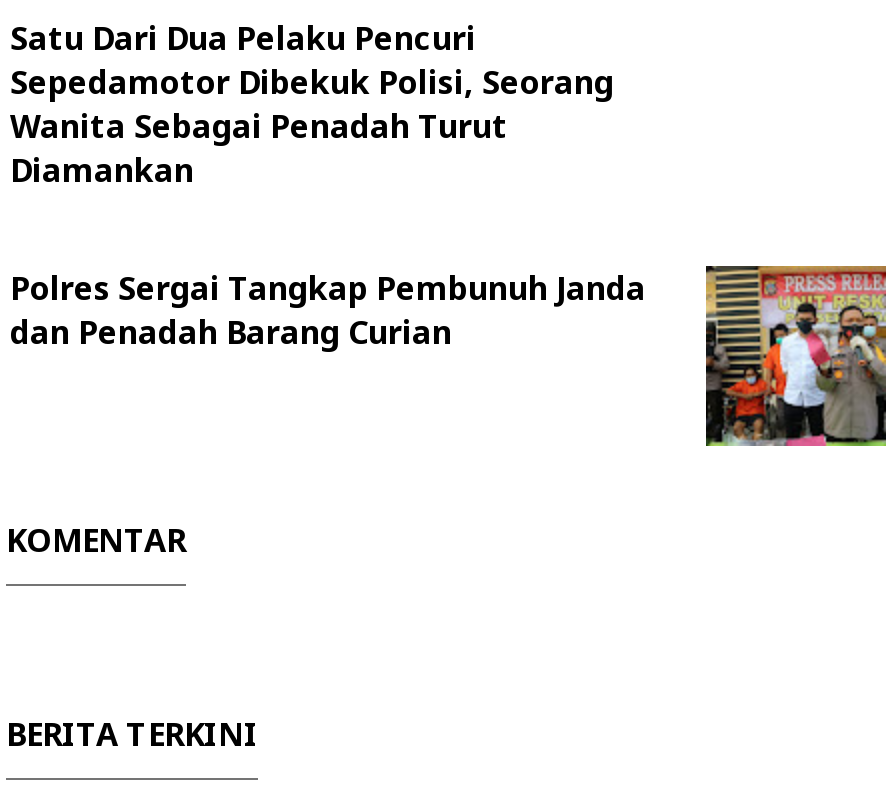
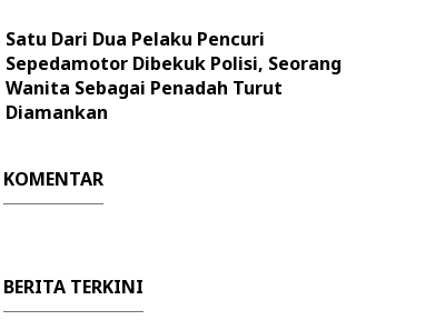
- [image]
- Polres Sergai Tangkap Pembunuh Janda
- dan Penadah Barang Curian
